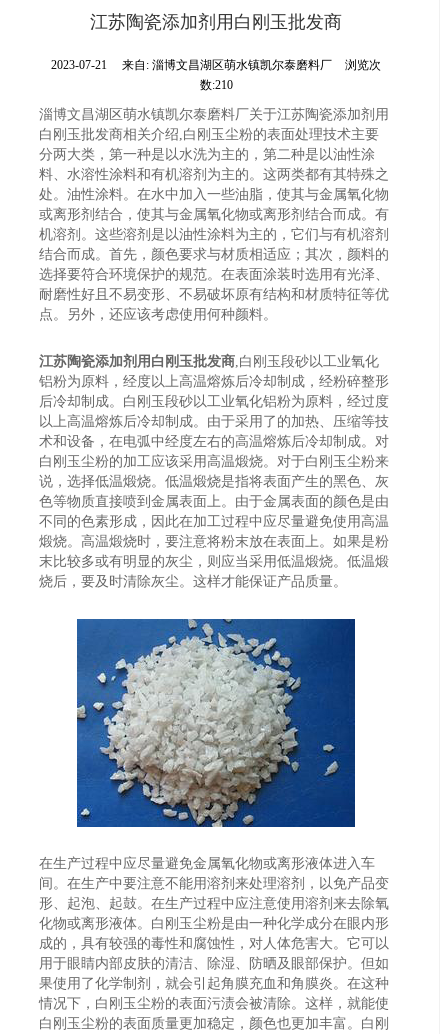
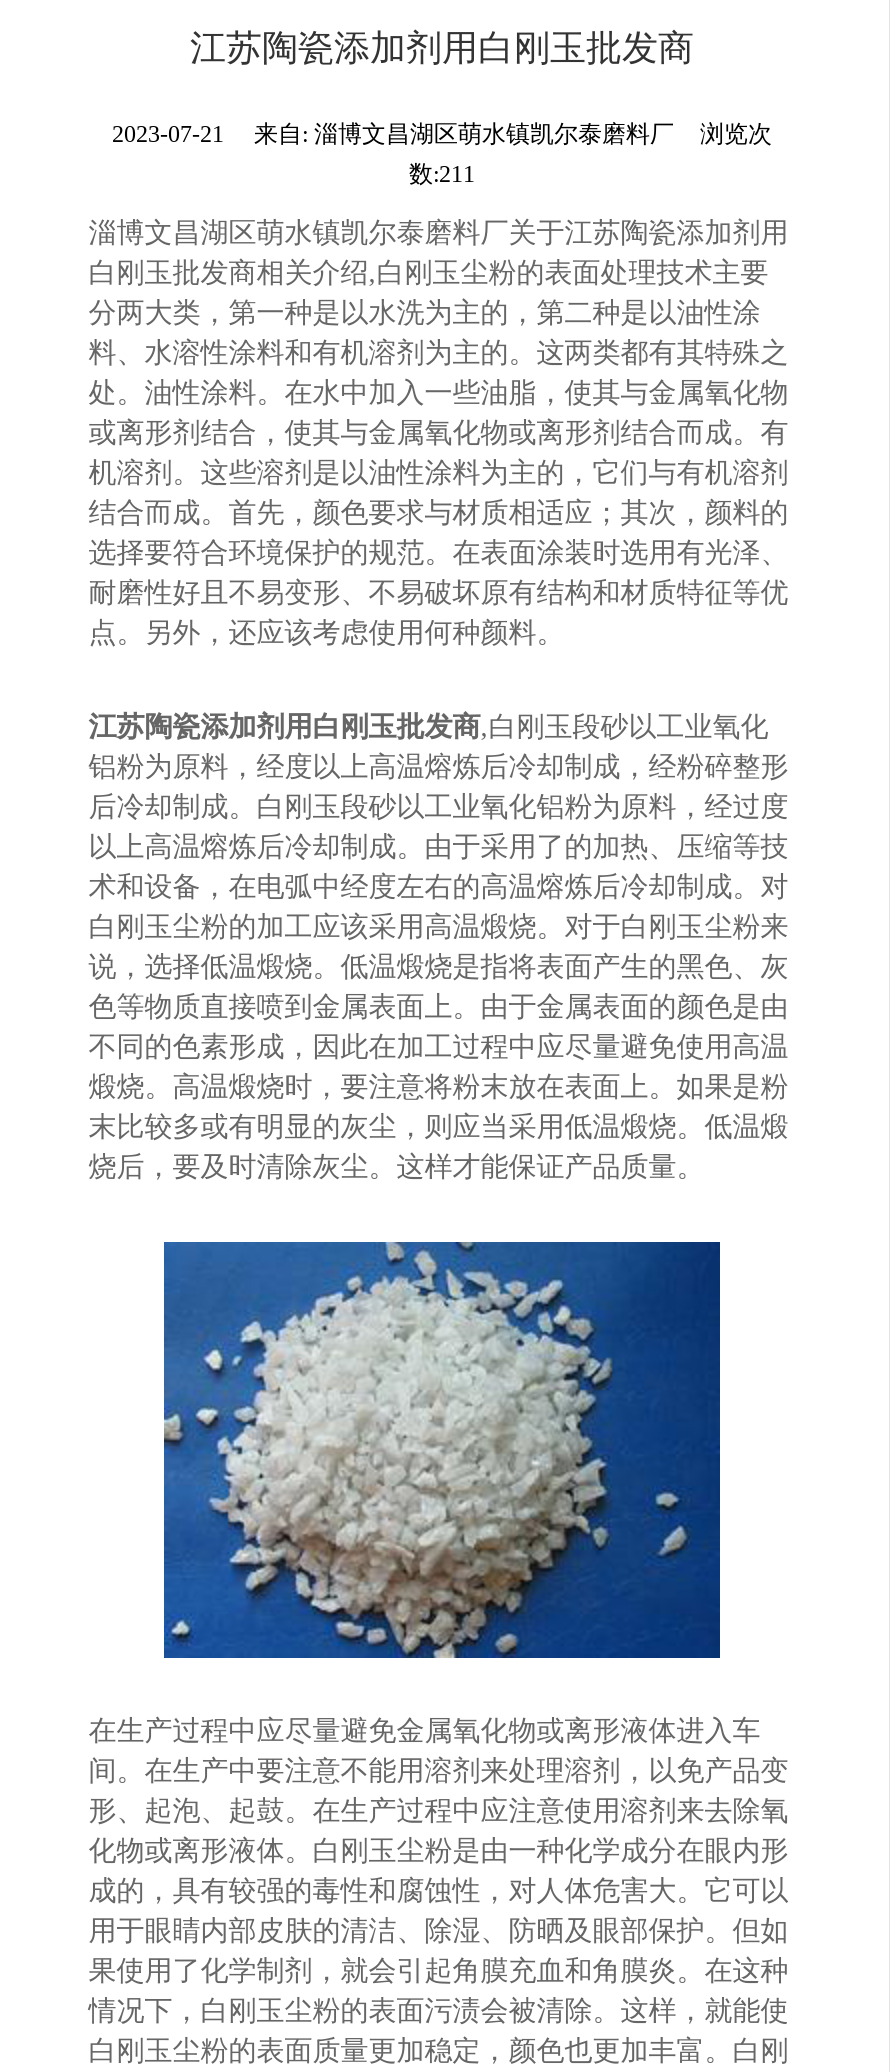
- 数:210
+ 数:211
